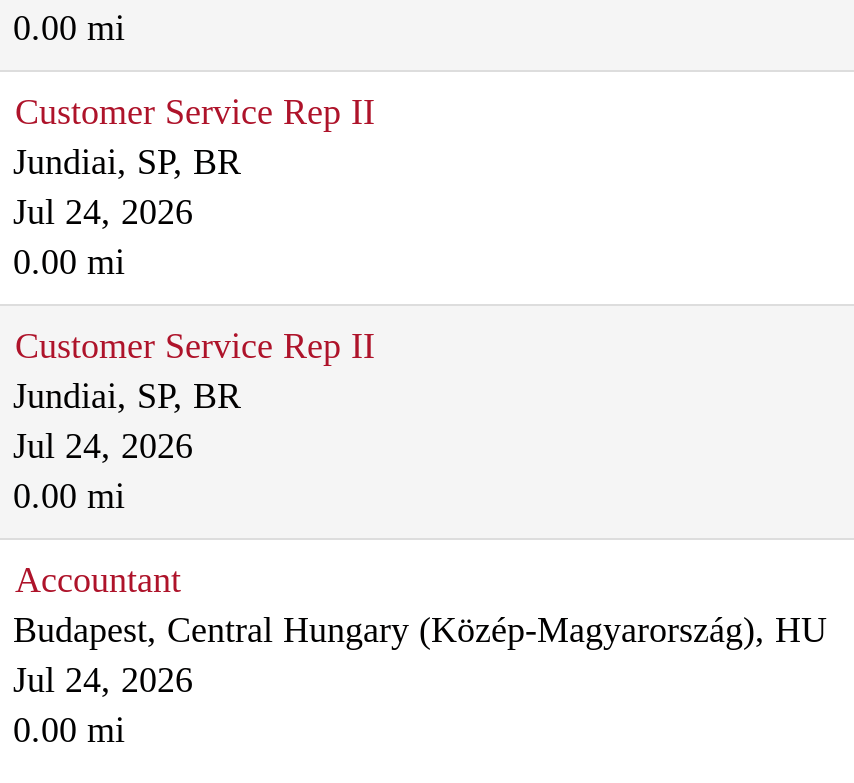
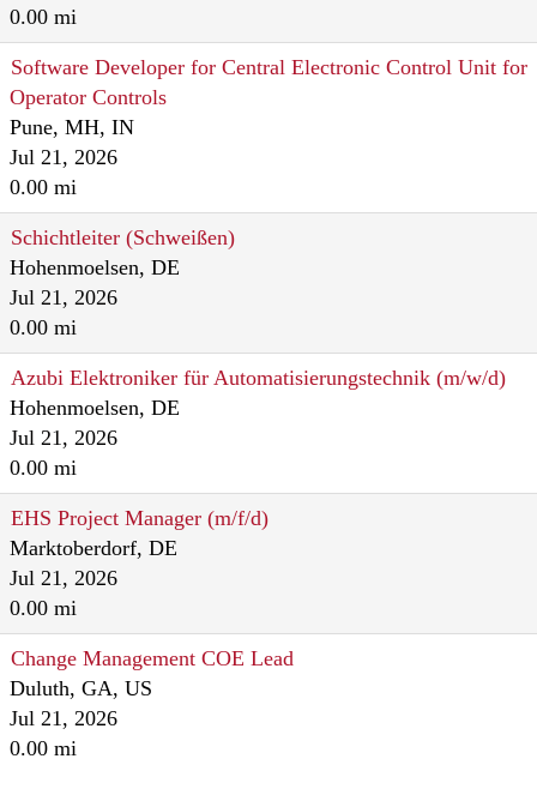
- Customer Service Rep II
- Jundiai, SP, BR
- Jul 24, 2026
+ Software Developer for Central Electronic Control Unit for
+ Operator Controls
+ Pune, MH, IN
+ Jul 21, 2026

- Customer Service Rep II
- Jundiai, SP, BR
- Jul 24, 2026
+ Schichtleiter (Schweißen)
+ Hohenmoelsen, DE
+ Jul 21, 2026

- Accountant
- Budapest, Central Hungary (Közép-Magyarország), HU
- Jul 24, 2026
+ Azubi Elektroniker für Automatisierungstechnik (m/w/d)
+ Hohenmoelsen, DE
+ Jul 21, 2026
+ 0.00 mi
+ EHS Project Manager (m/f/d)
+ Marktoberdorf, DE
+ Jul 21, 2026
+ 0.00 mi
+ Change Management COE Lead
+ Duluth, GA, US
+ Jul 21, 2026
